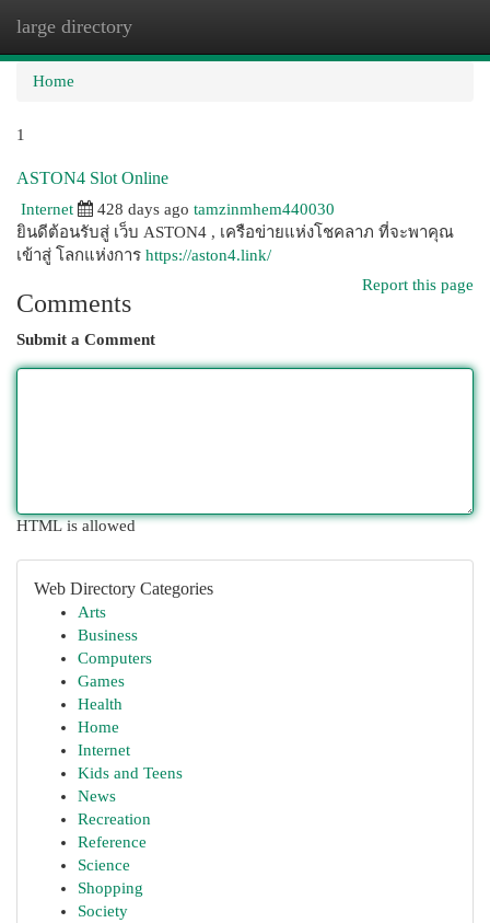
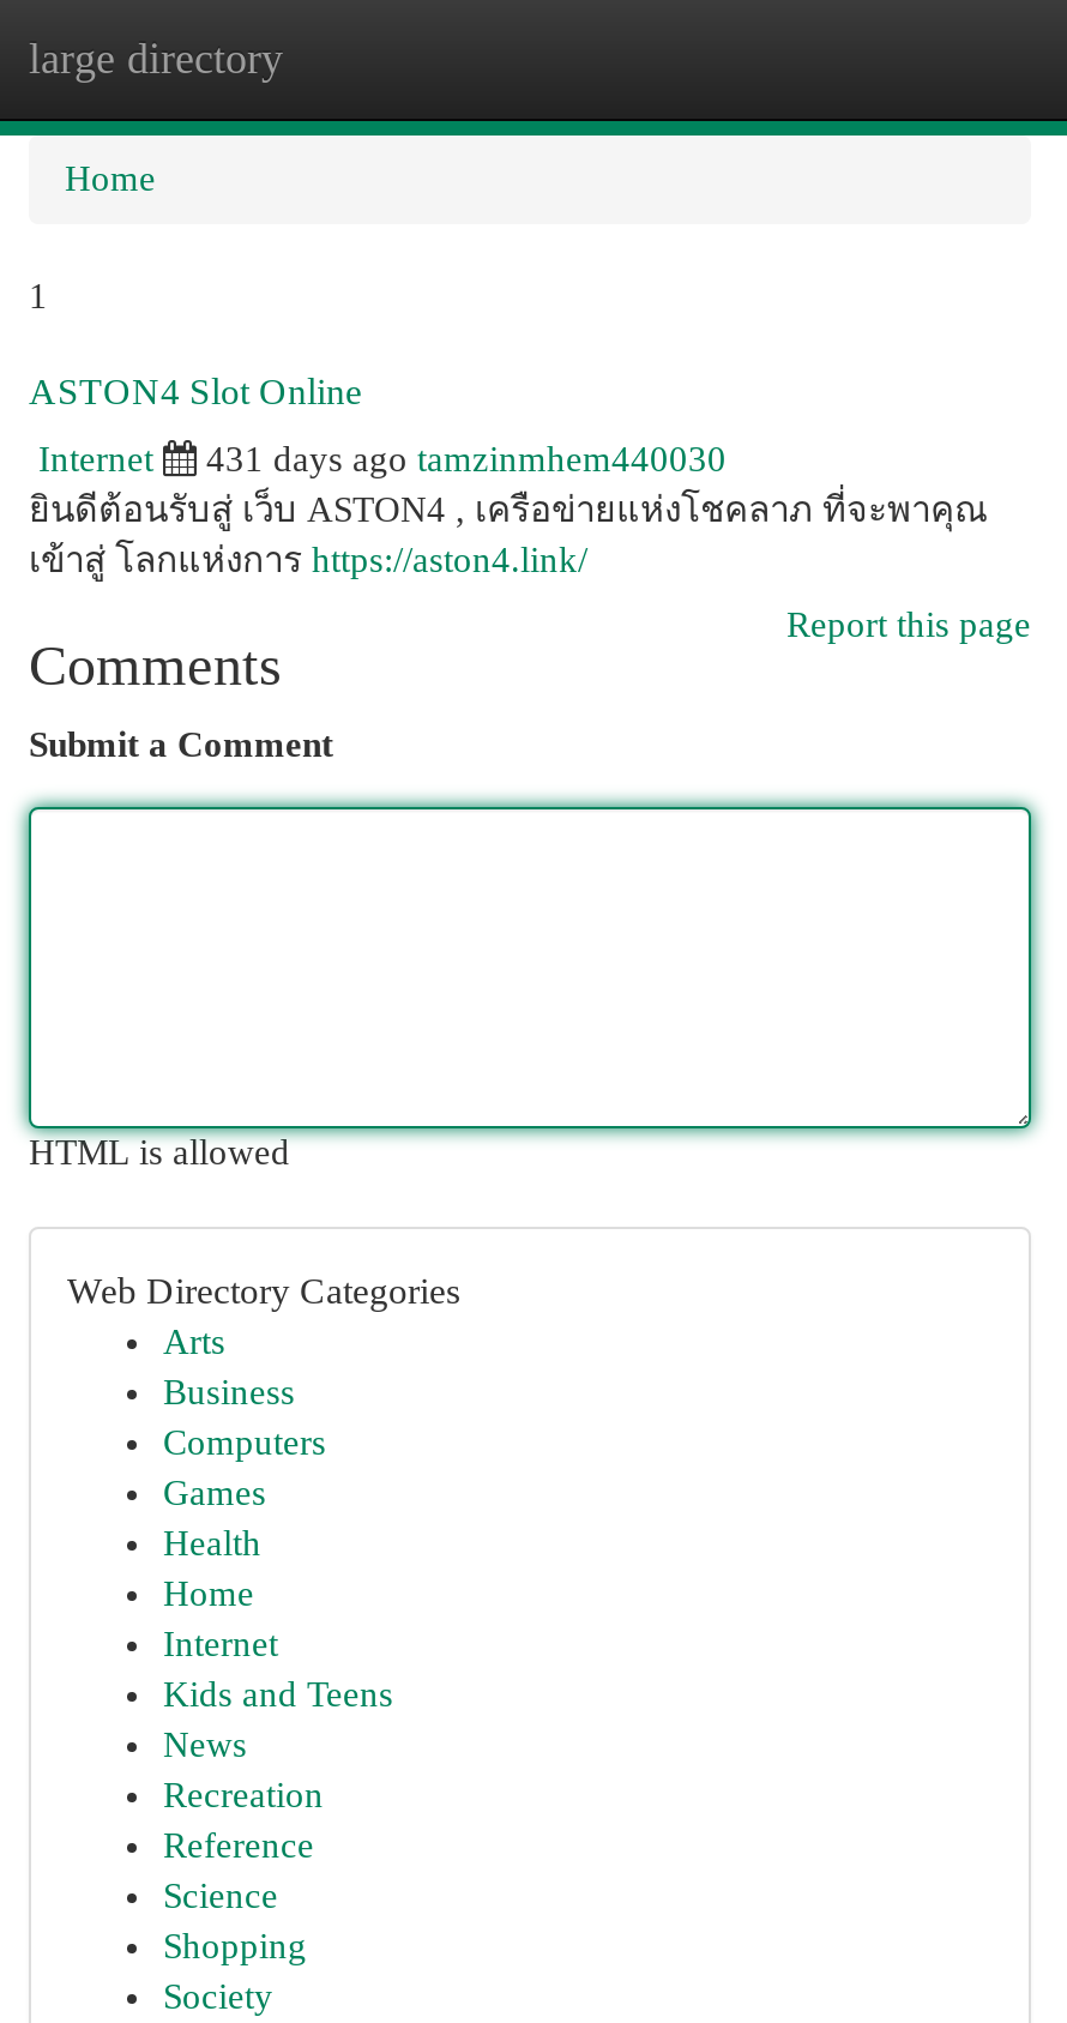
- 428 days ago tamzinmhem440030
+ 431 days ago tamzinmhem440030
